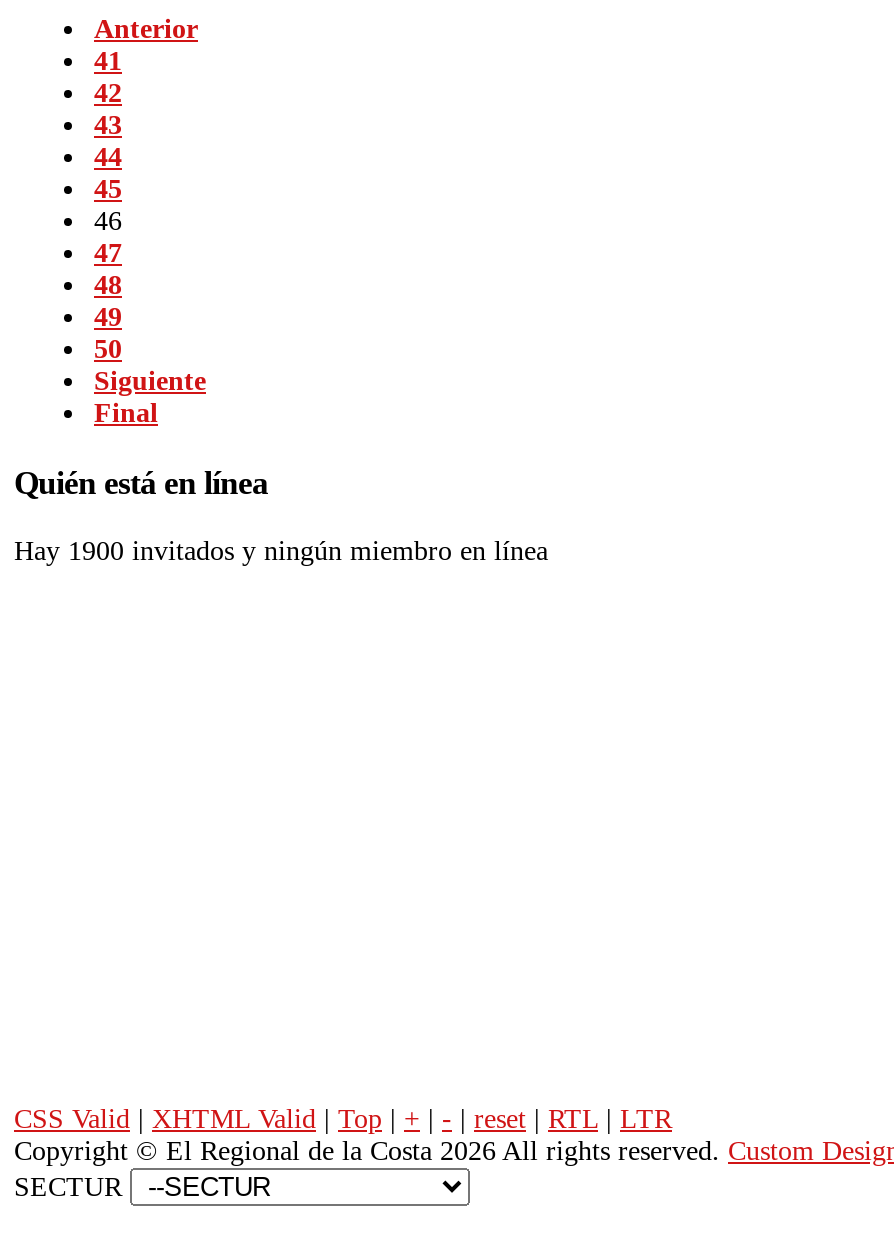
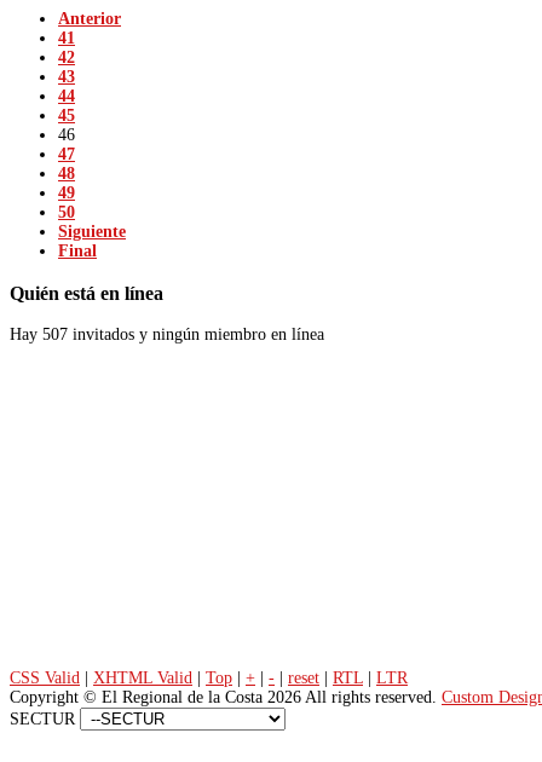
- Hay 1900 invitados y ningún miembro en línea
+ Hay 507 invitados y ningún miembro en línea
